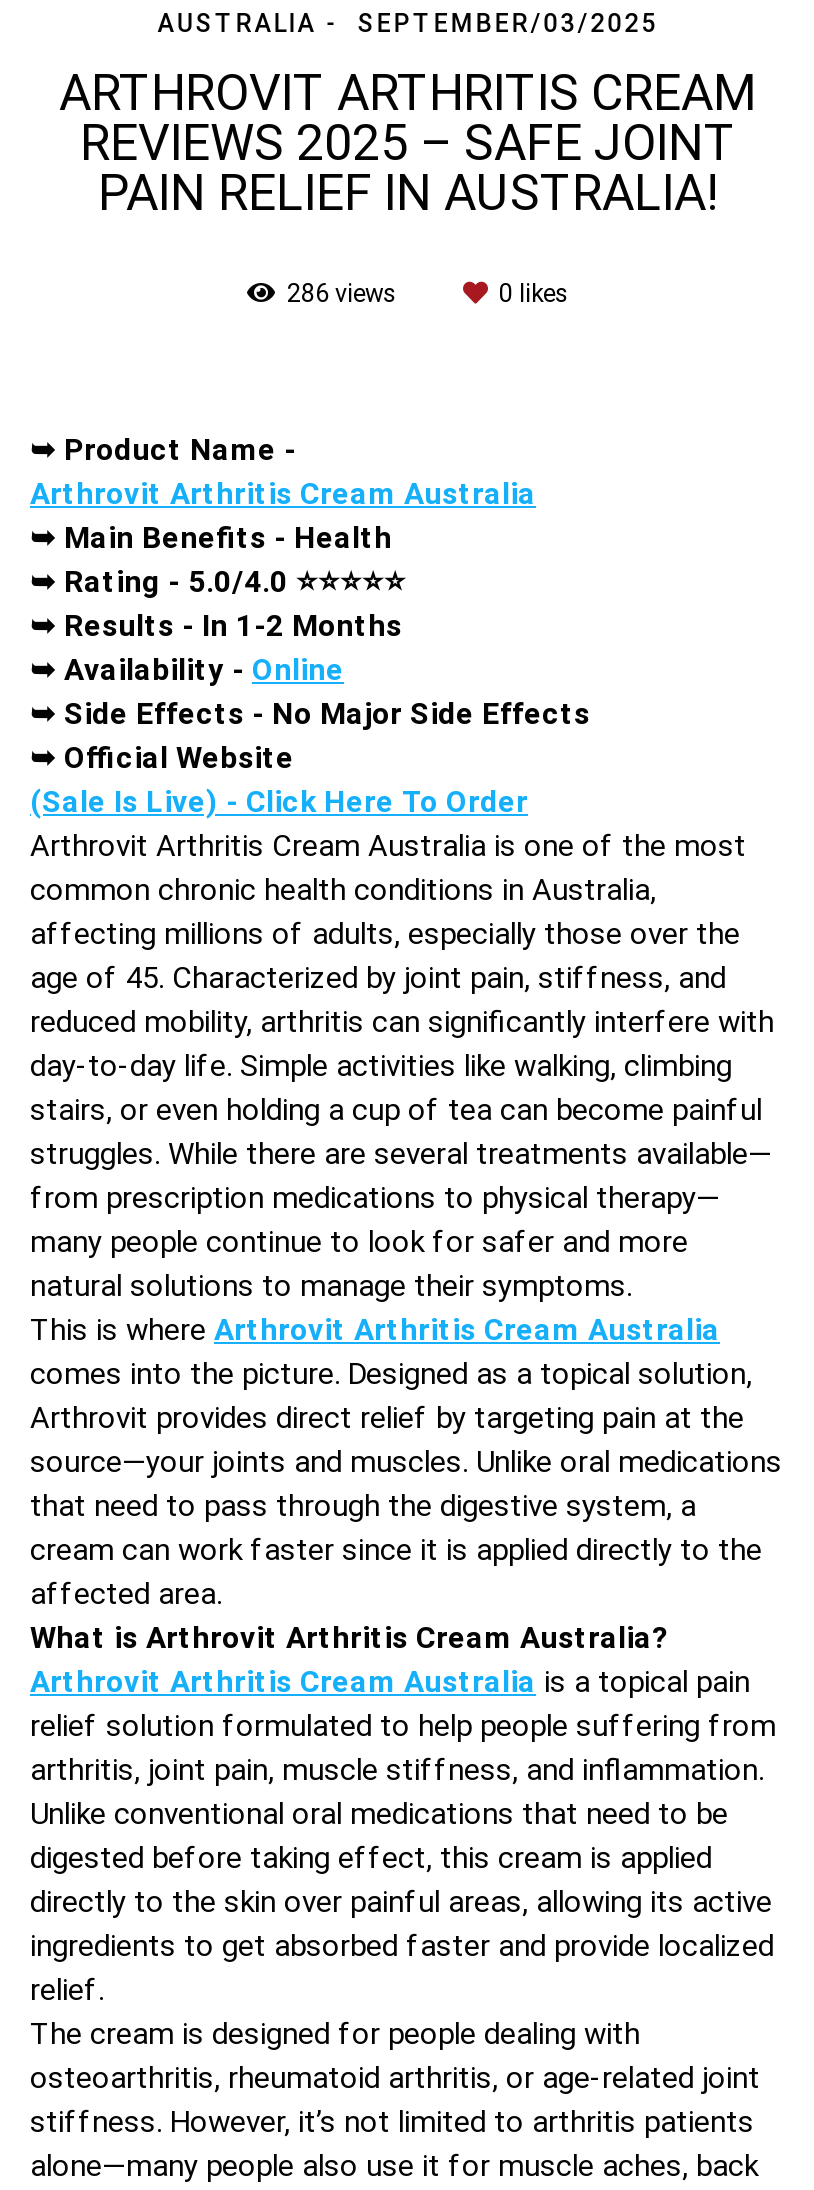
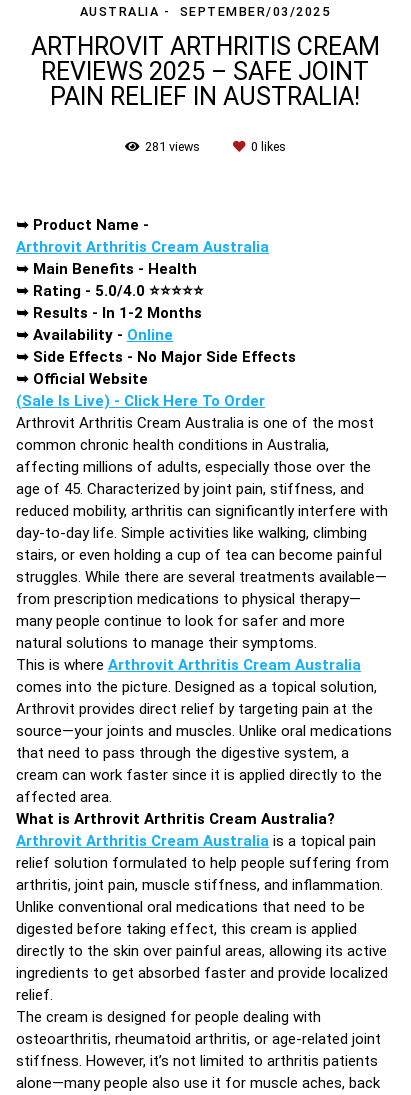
- 286 views
+ 281 views
